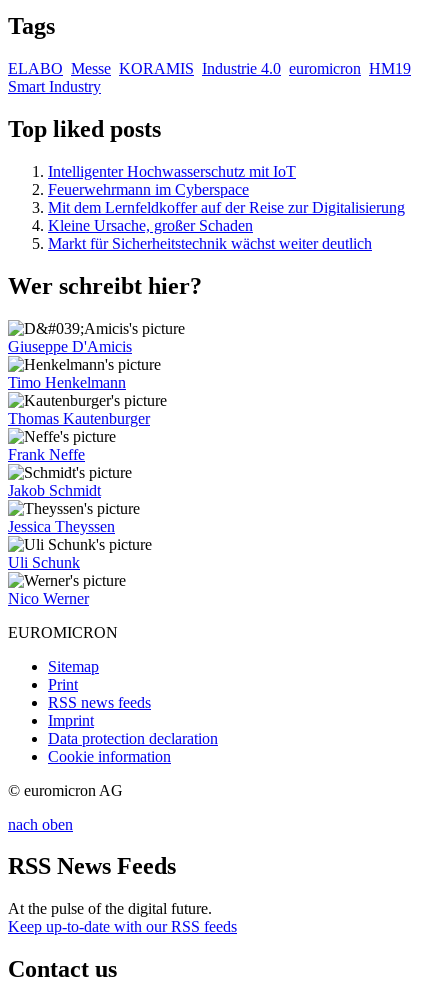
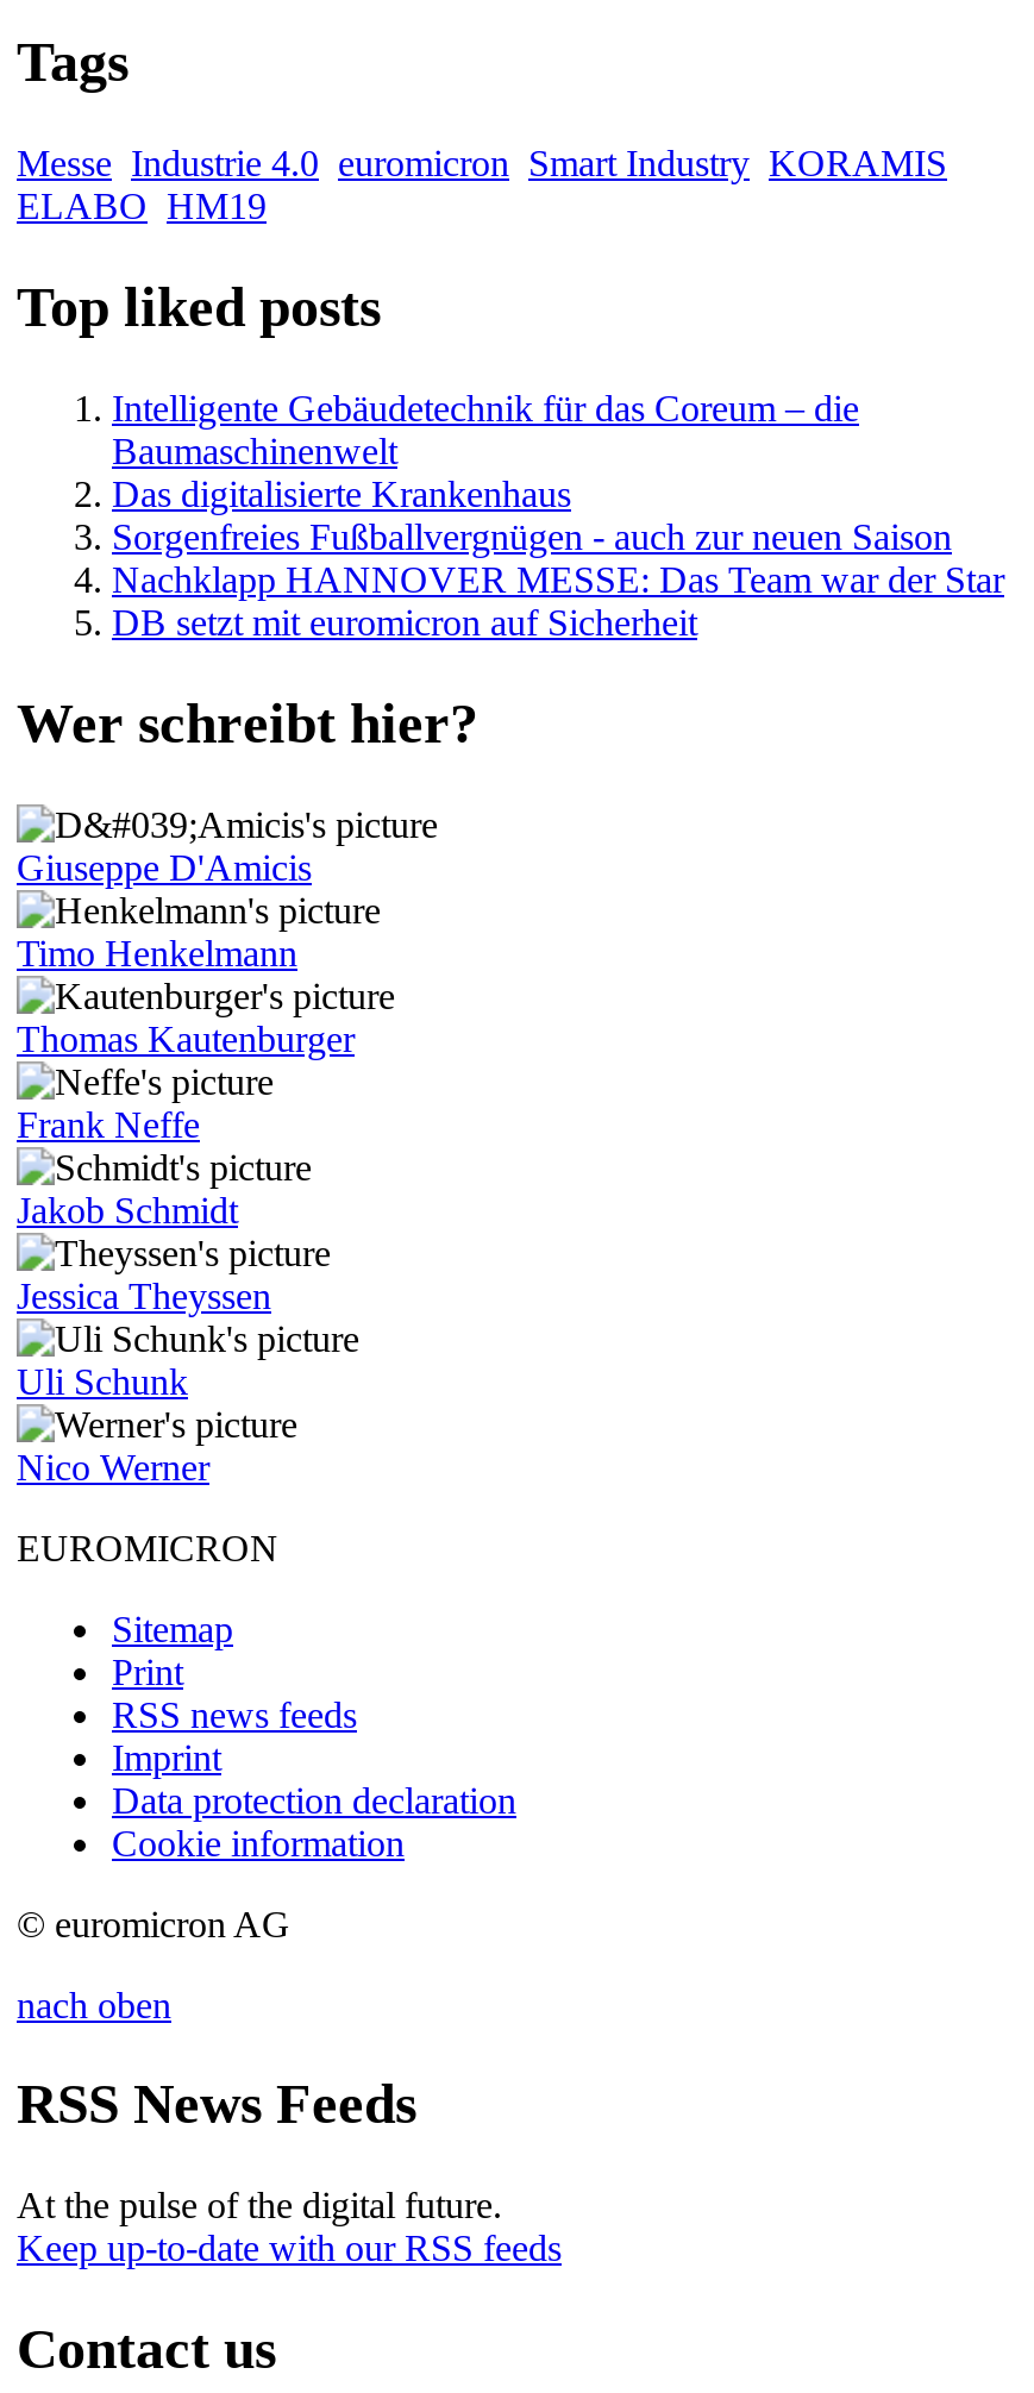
- ELABO Messe KORAMIS Industrie 4.0 euromicron HM19
- Smart Industry
+ Messe Industrie 4.0 euromicron Smart Industry KORAMIS
+ ELABO HM19

- Intelligenter Hochwasserschutz mit IoT
- Feuerwehrmann im Cyberspace
- Mit dem Lernfeldkoffer auf der Reise zur Digitalisierung
- Kleine Ursache, großer Schaden
- Markt für Sicherheitstechnik wächst weiter deutlich
+ Intelligente Gebäudetechnik für das Coreum – die
+ Baumaschinenwelt
+ Das digitalisierte Krankenhaus
+ Sorgenfreies Fußballvergnügen - auch zur neuen Saison
+ Nachklapp HANNOVER MESSE: Das Team war der Star
+ DB setzt mit euromicron auf Sicherheit
